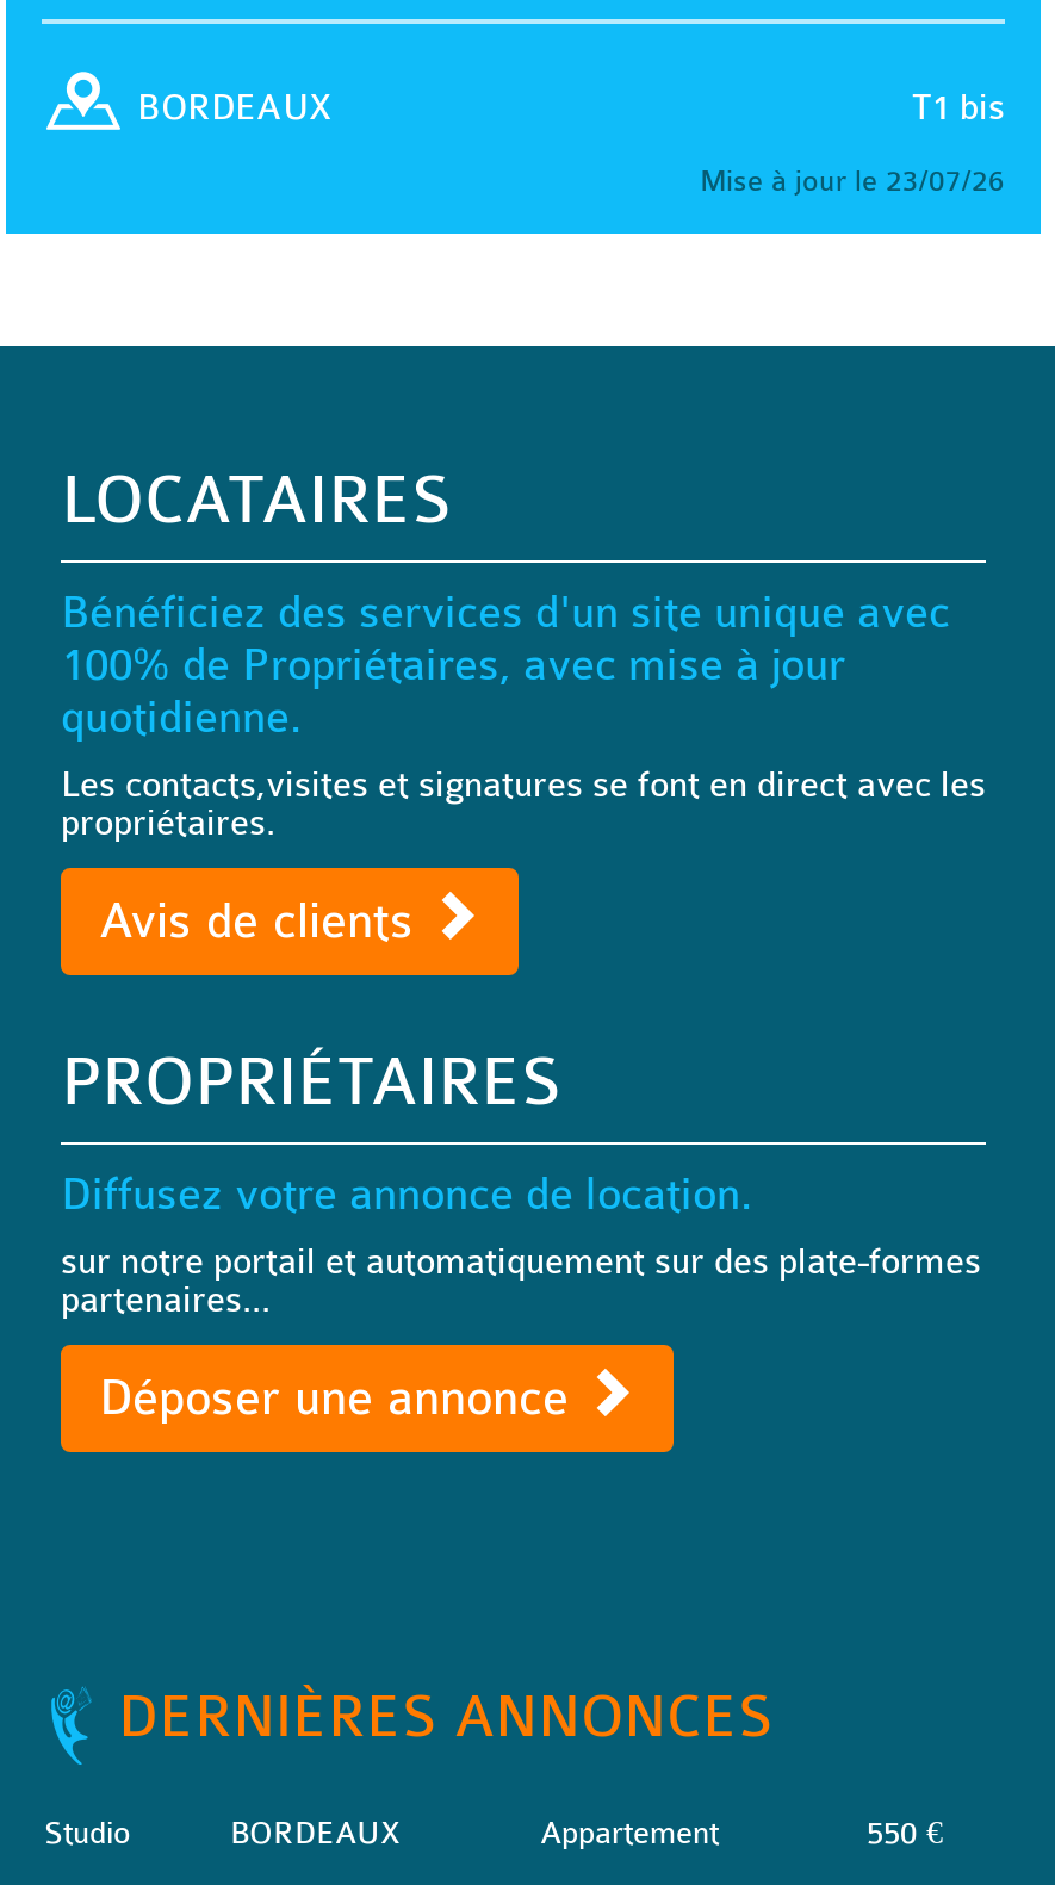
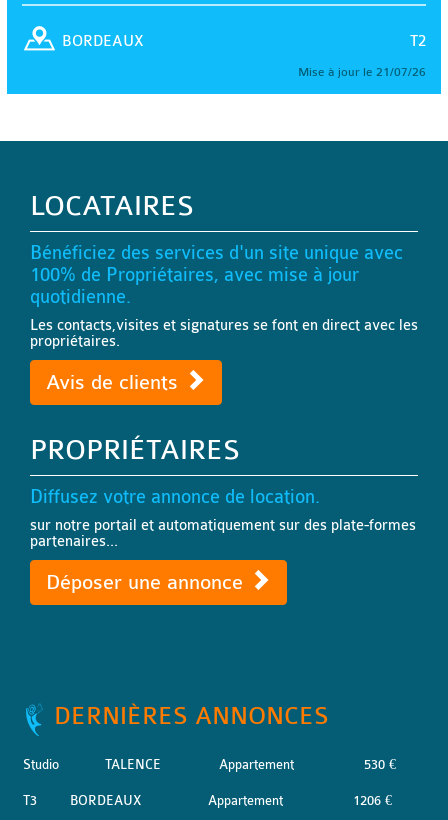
- T1 bis
+ T2

- Mise à jour le 23/07/26
+ Mise à jour le 21/07/26

- 550 €
+ 1206 €

+ TALENCE
+ Appartement
+ 530 €
+ T3
